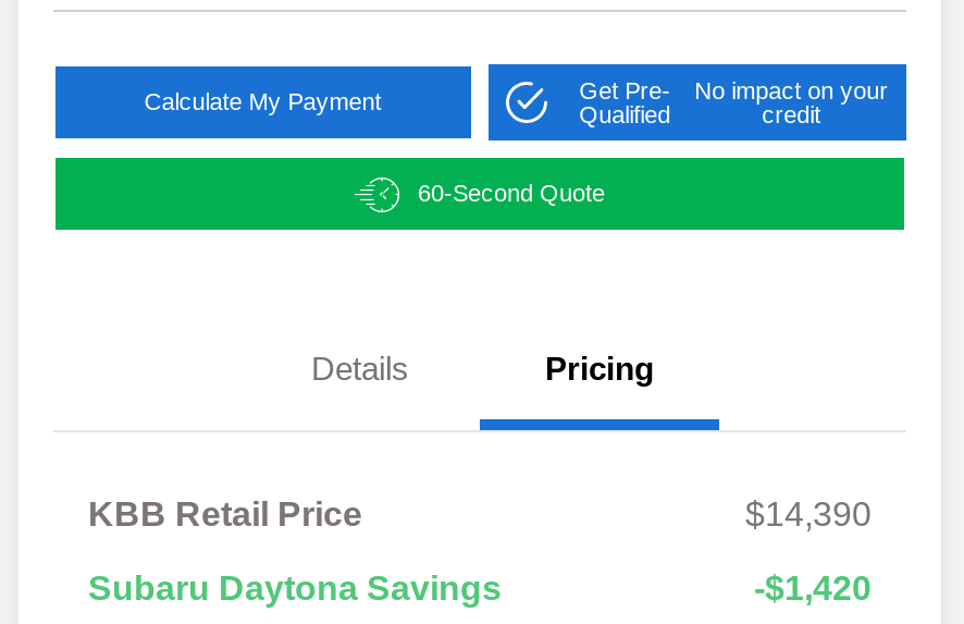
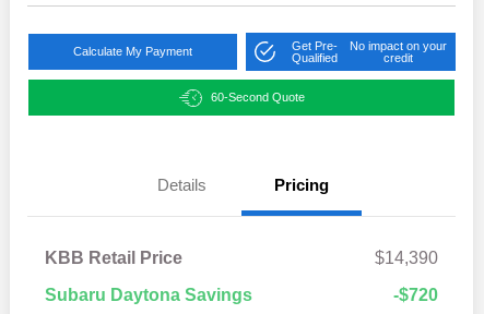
- -$1,420
+ -$720
